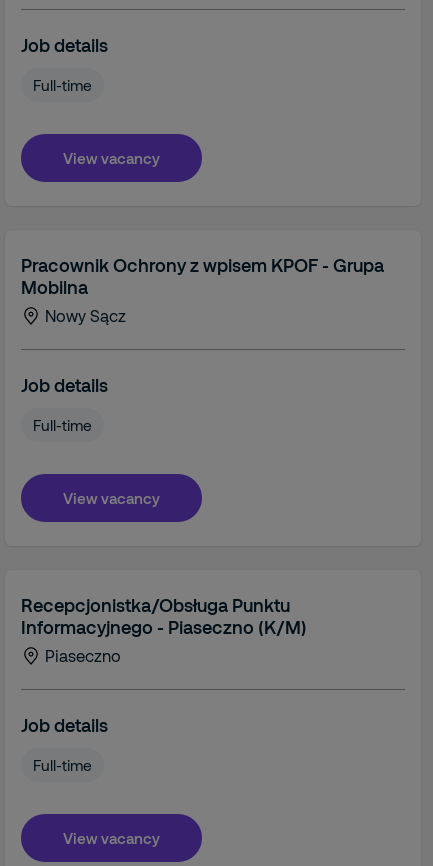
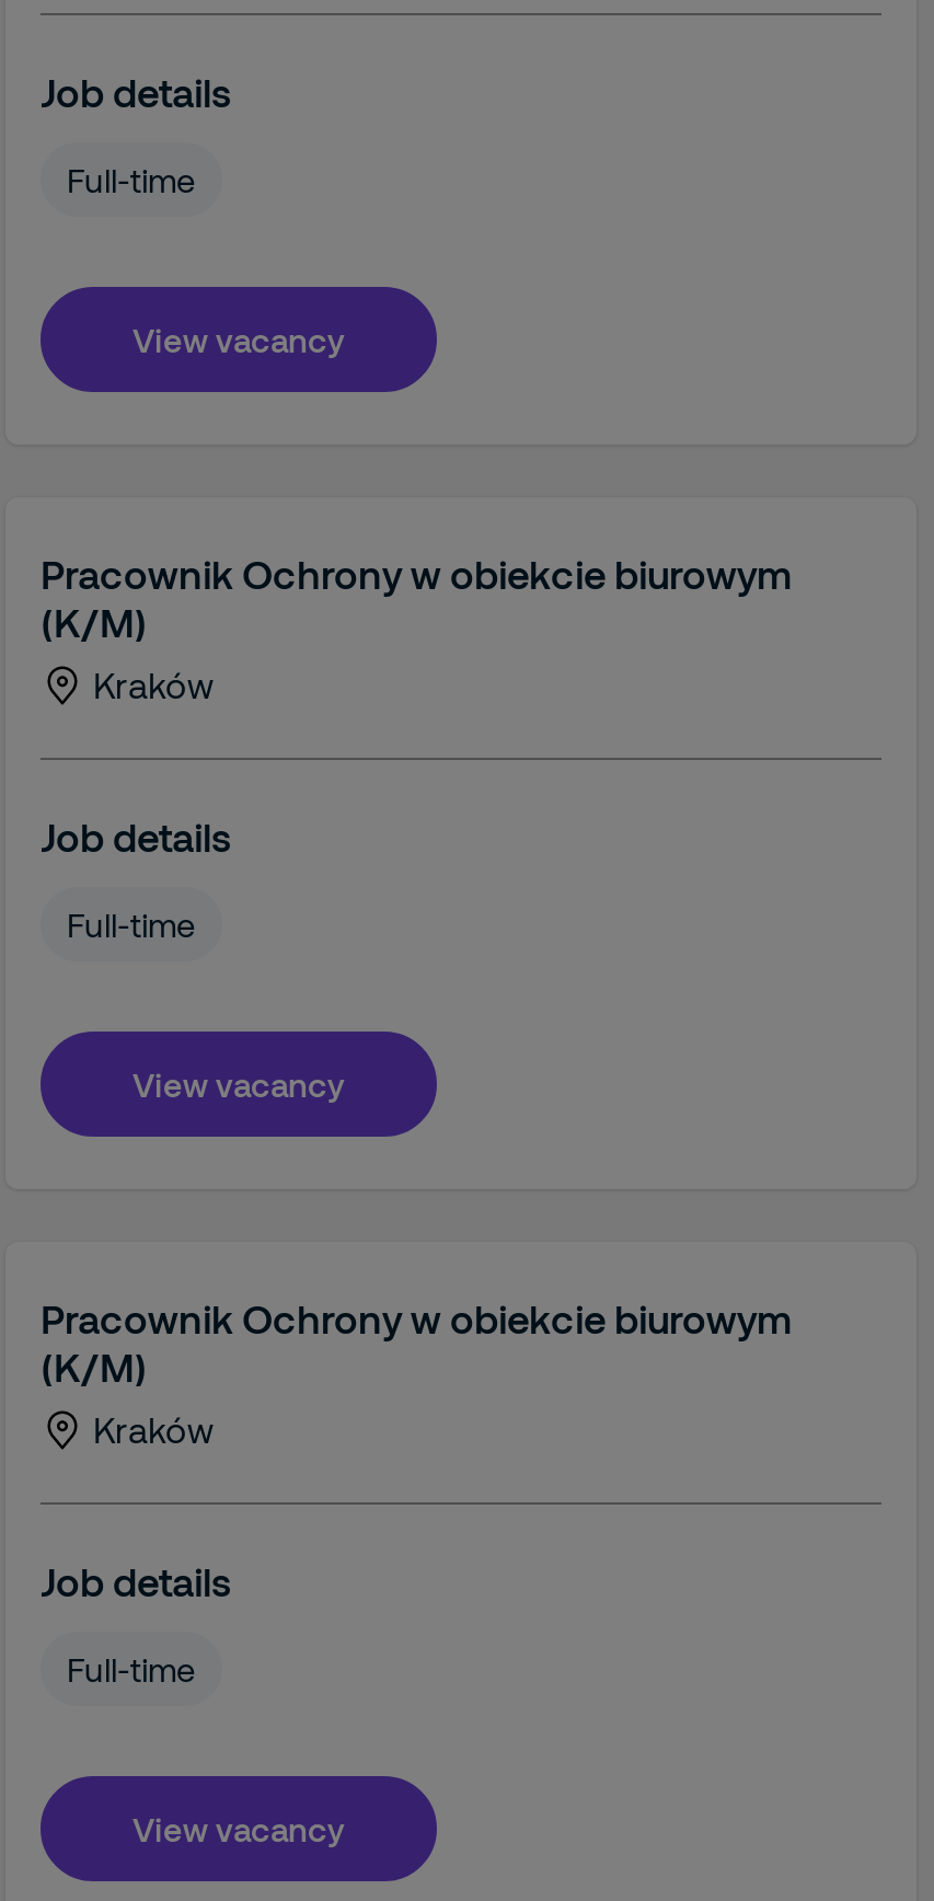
- Pracownik Ochrony z wpisem KPOF - Grupa
- Mobilna
- Nowy Sącz
+ Pracownik Ochrony w obiekcie biurowym
+ (K/M)
+ Kraków

- Recepcjonistka/Obsługa Punktu
- Informacyjnego - Piaseczno (K/M)
- Piaseczno
+ Pracownik Ochrony w obiekcie biurowym
+ (K/M)
+ Kraków
